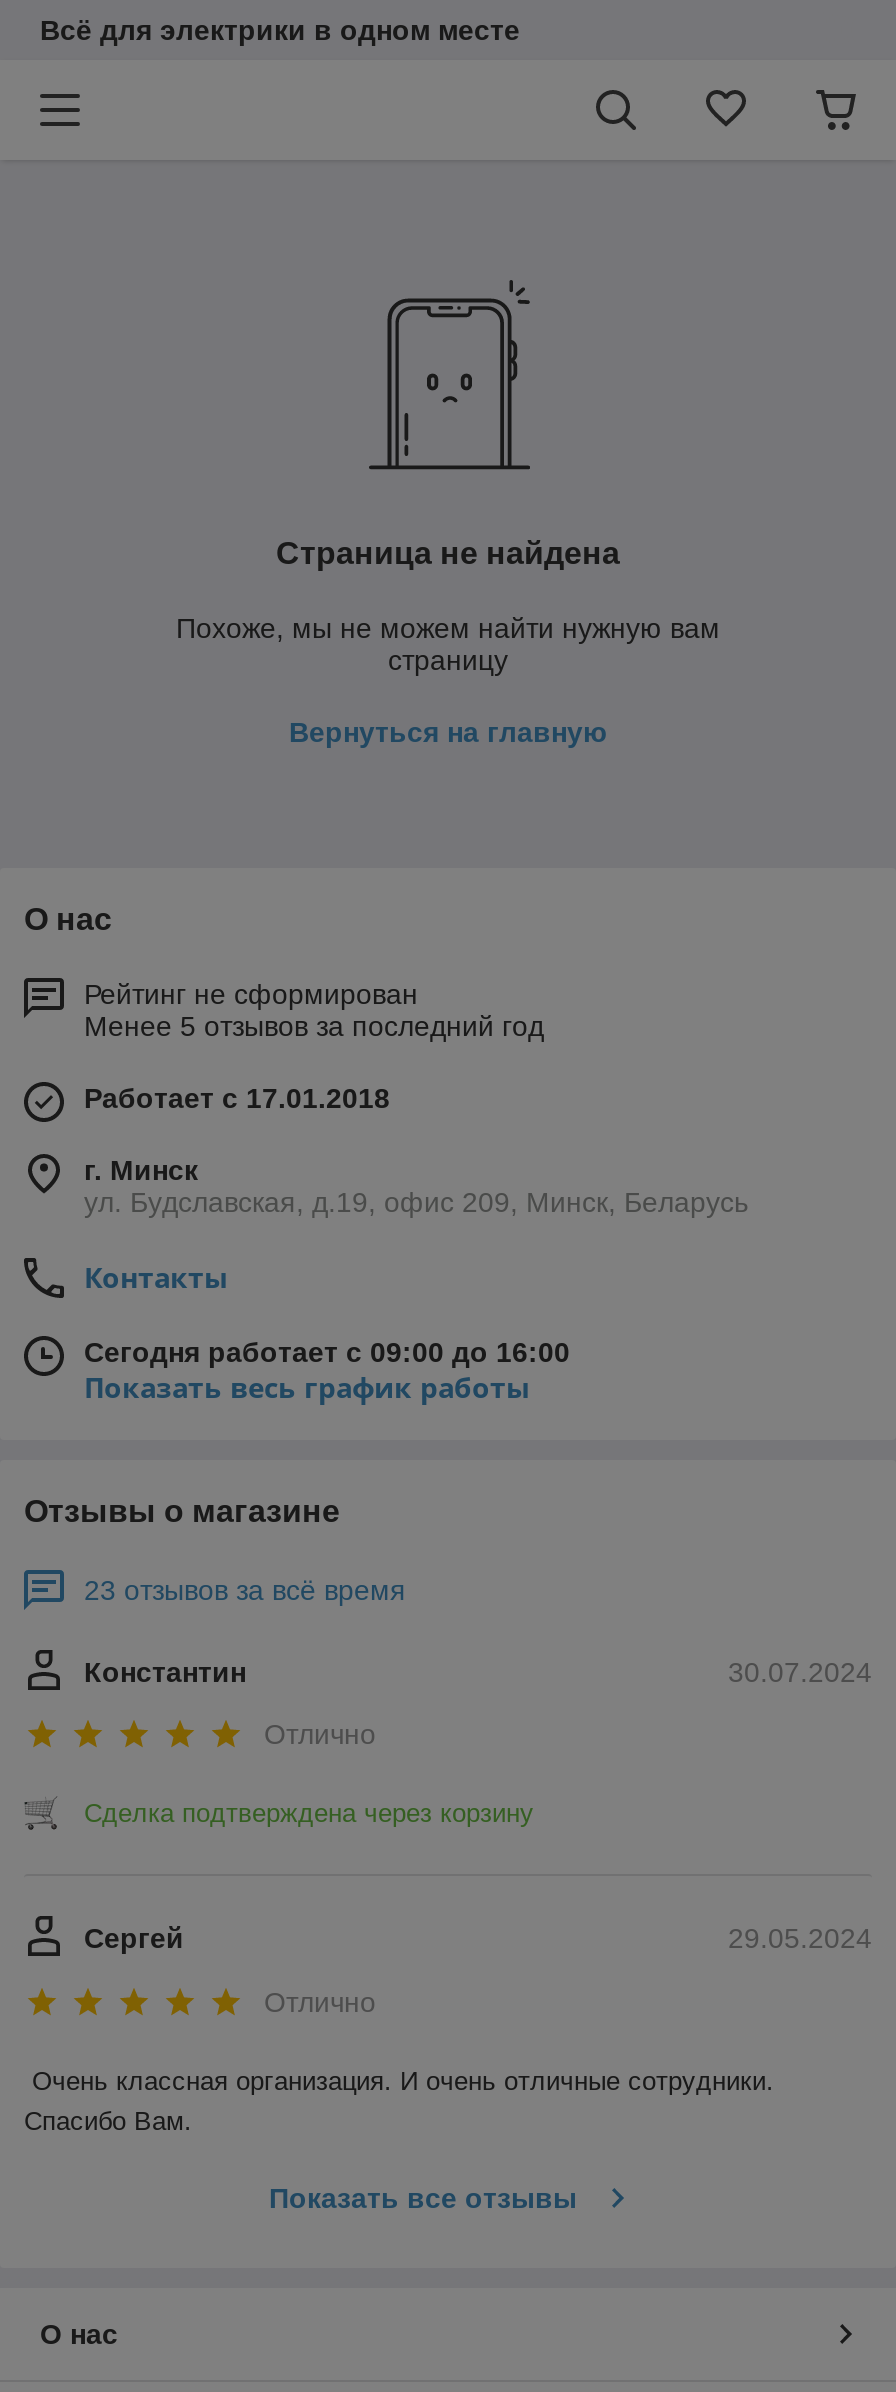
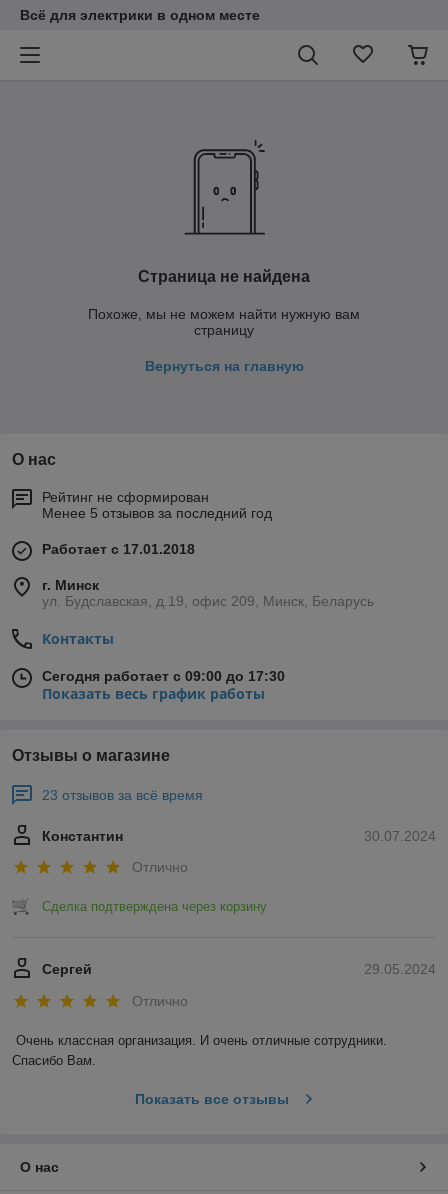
- Сегодня работает с 09:00 до 16:00
+ Сегодня работает с 09:00 до 17:30
